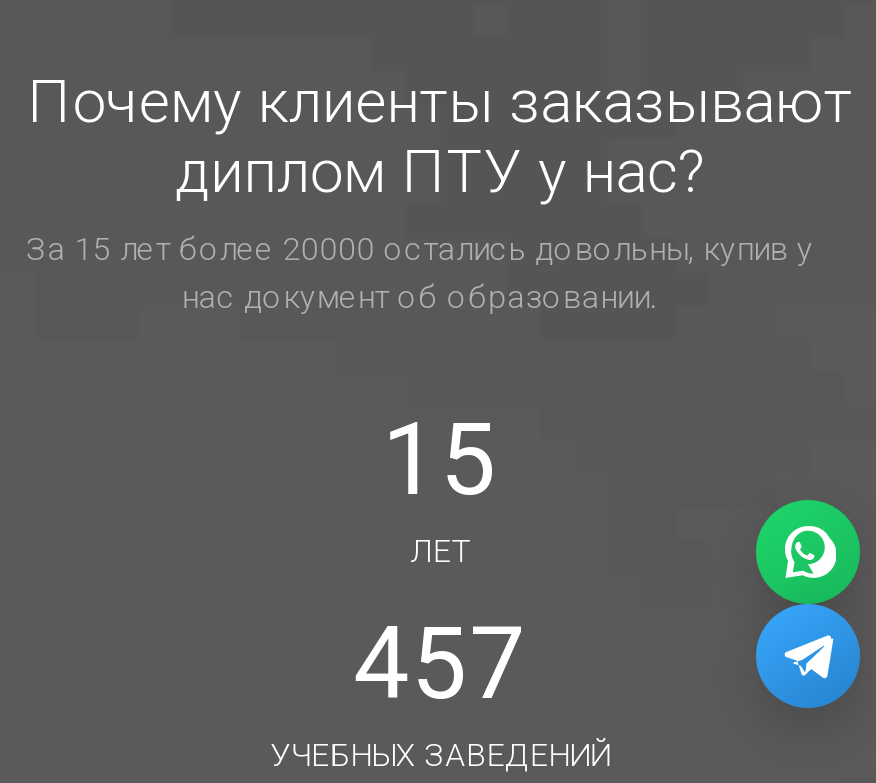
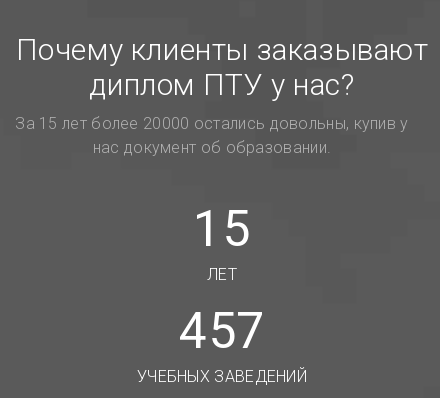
- [image]
